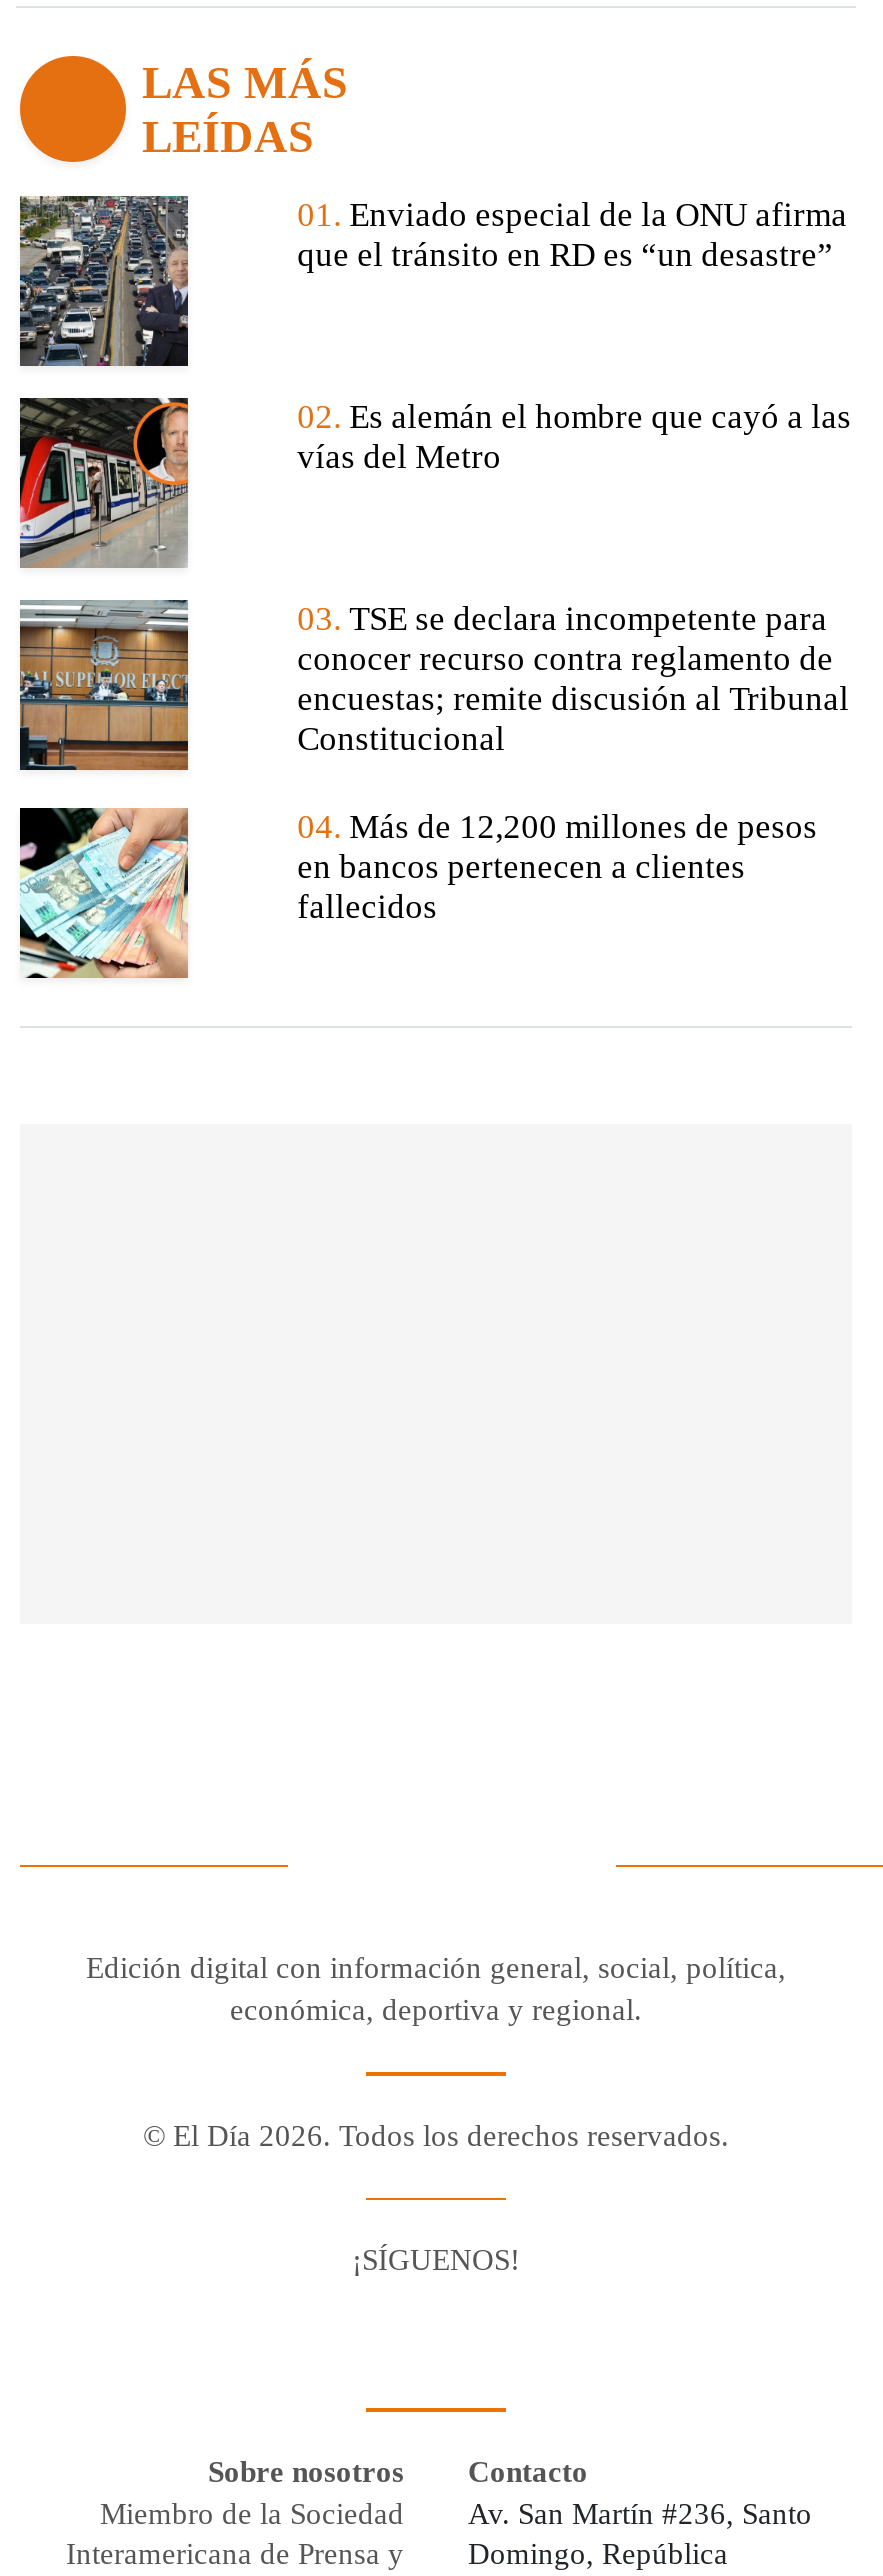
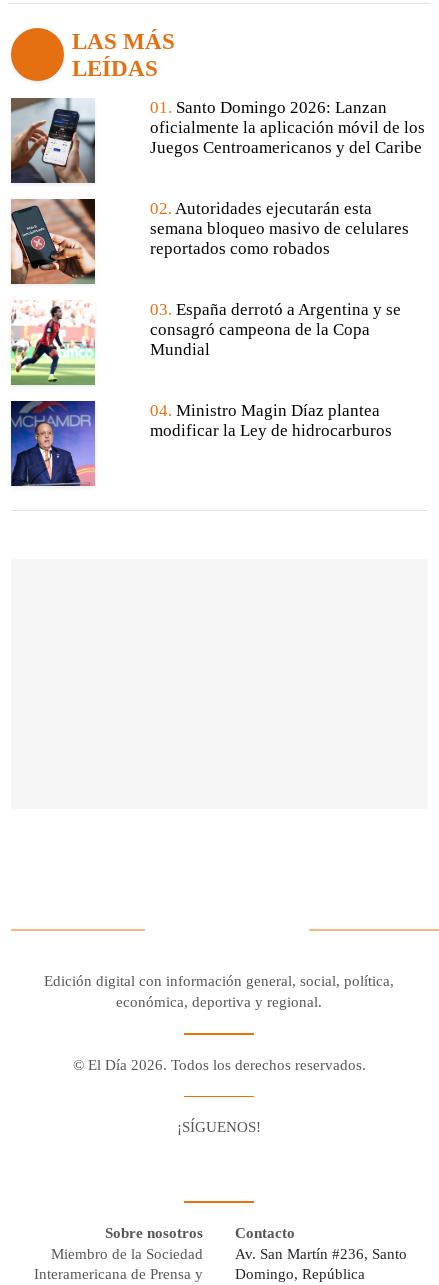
- [image]
+ [image]

- 01. Enviado especial de la ONU afirma
- que el tránsito en RD es “un desastre”
+ 01. Santo Domingo 2026: Lanzan
+ oficialmente la aplicación móvil de los
+ Juegos Centroamericanos y del Caribe

- [image]
+ [image]

- 02. Es alemán el hombre que cayó a las
- vías del Metro
+ 02. Autoridades ejecutarán esta
+ semana bloqueo masivo de celulares
+ reportados como robados

- [image]
+ [image]

- 03. TSE se declara incompetente para
- conocer recurso contra reglamento de
- encuestas; remite discusión al Tribunal
- Constitucional
+ 03. España derrotó a Argentina y se
+ consagró campeona de la Copa
+ Mundial

- [image]
+ [image]

- 04. Más de 12,200 millones de pesos
- en bancos pertenecen a clientes
- fallecidos
+ 04. Ministro Magin Díaz plantea
+ modificar la Ley de hidrocarburos
